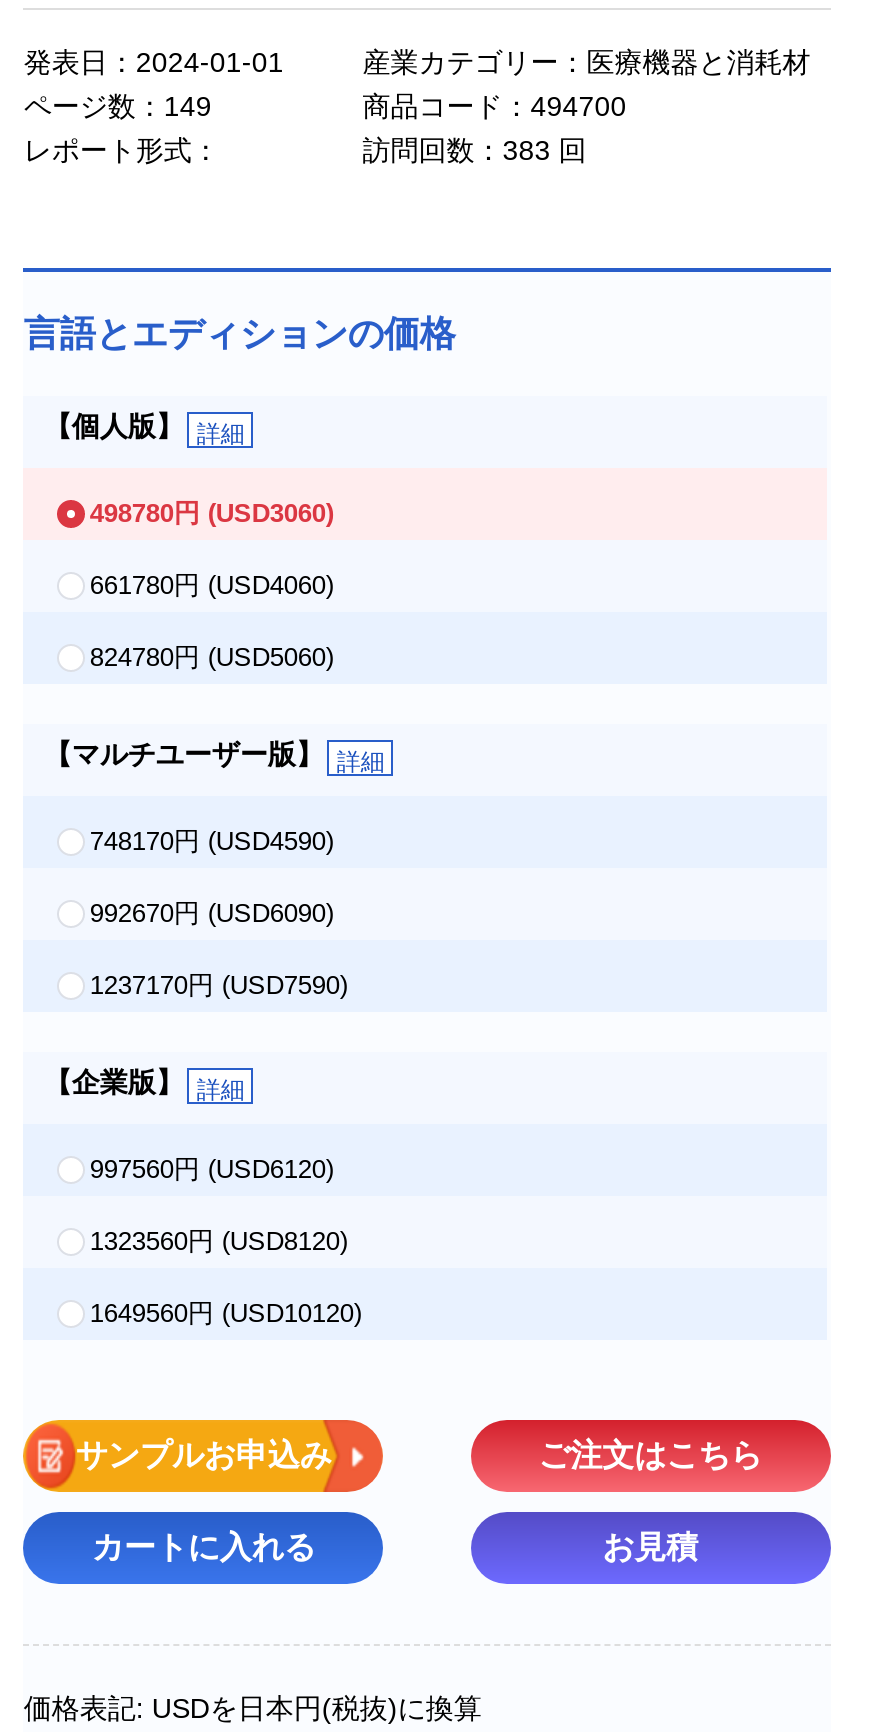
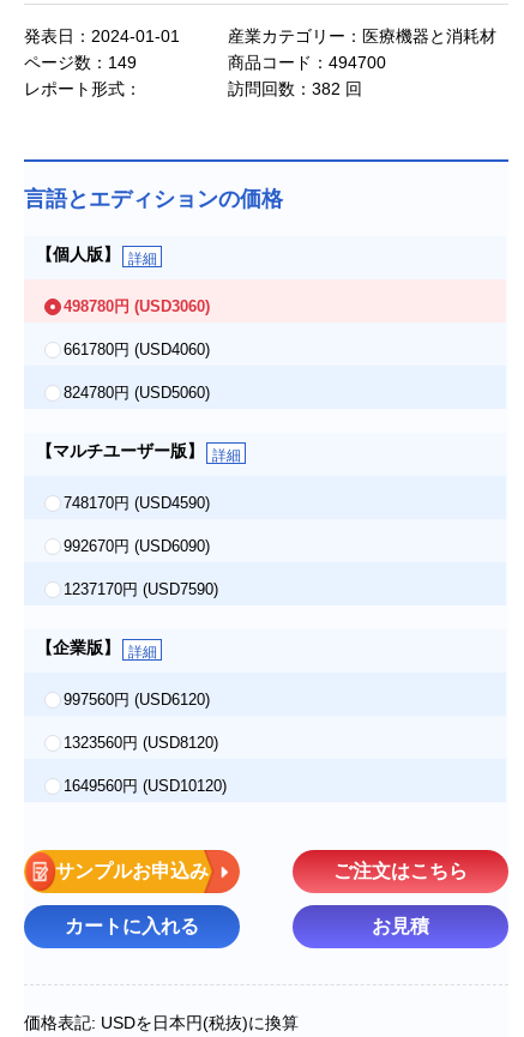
- 訪問回数：383 回
+ 訪問回数：382 回
